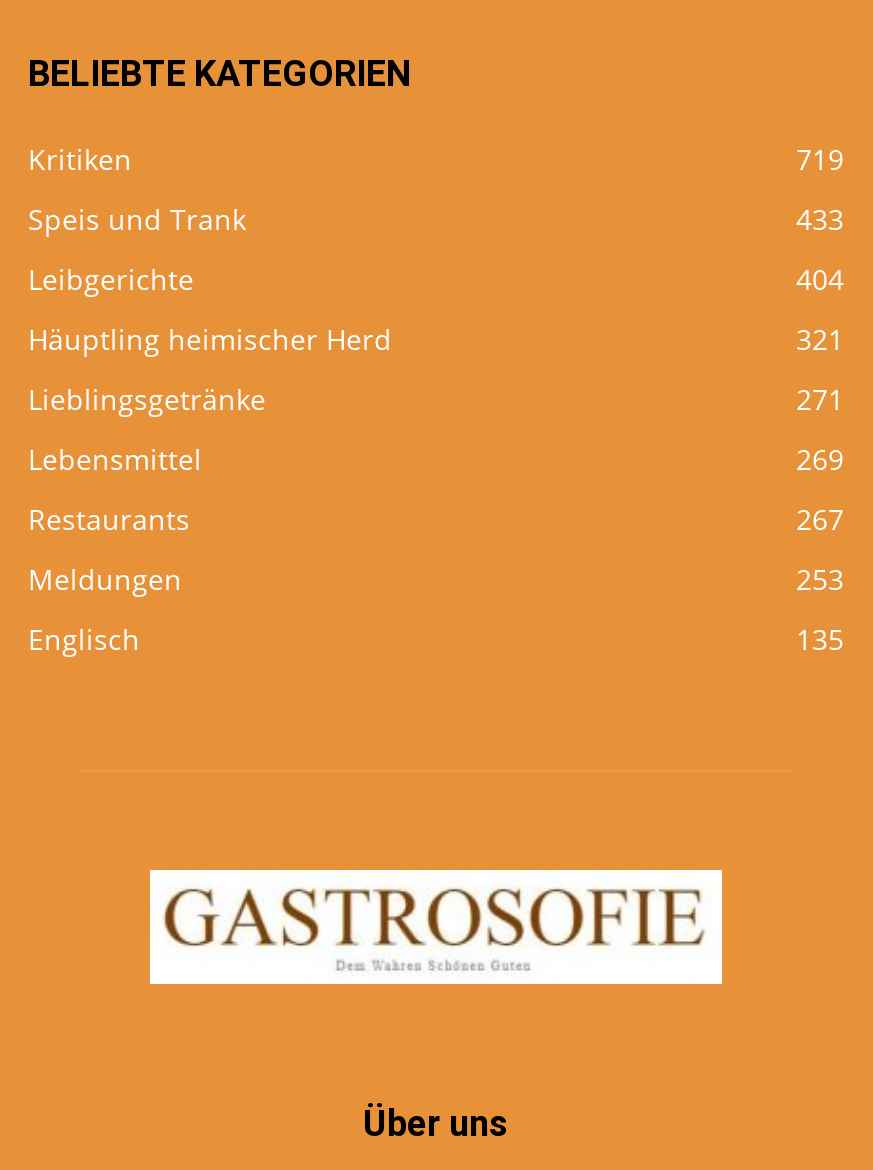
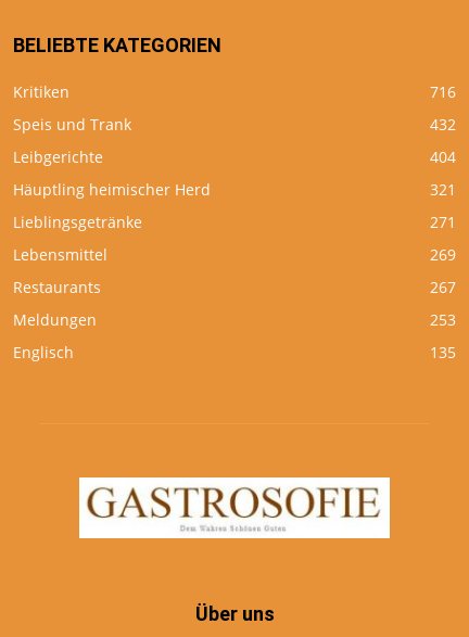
- 719
+ 716

- 433
+ 432
